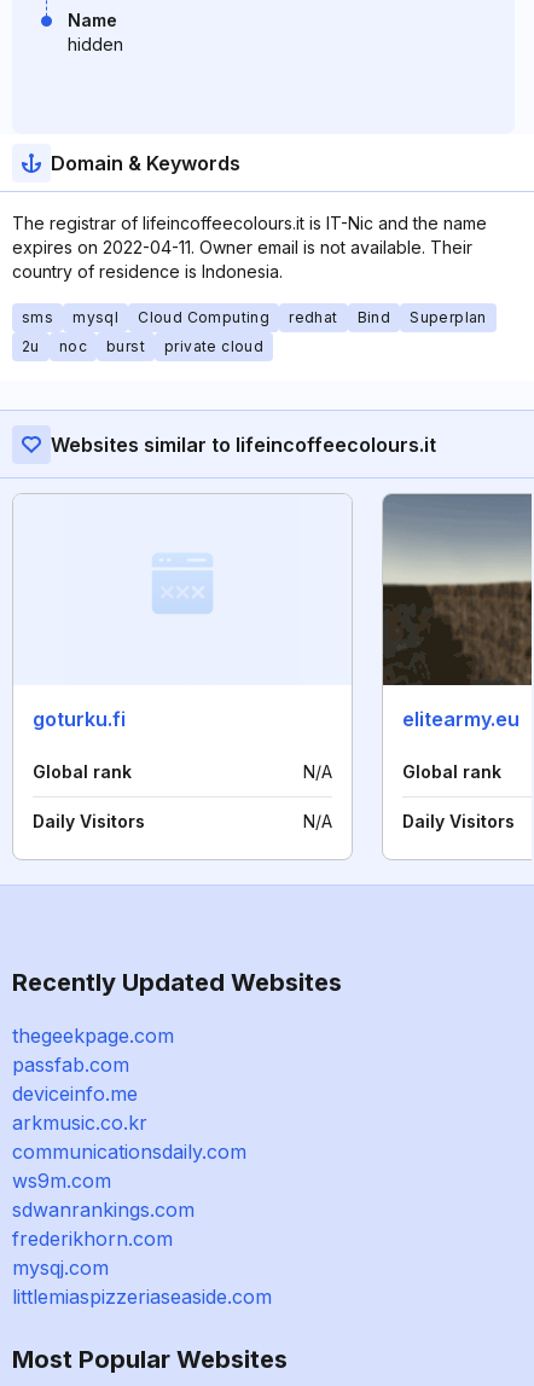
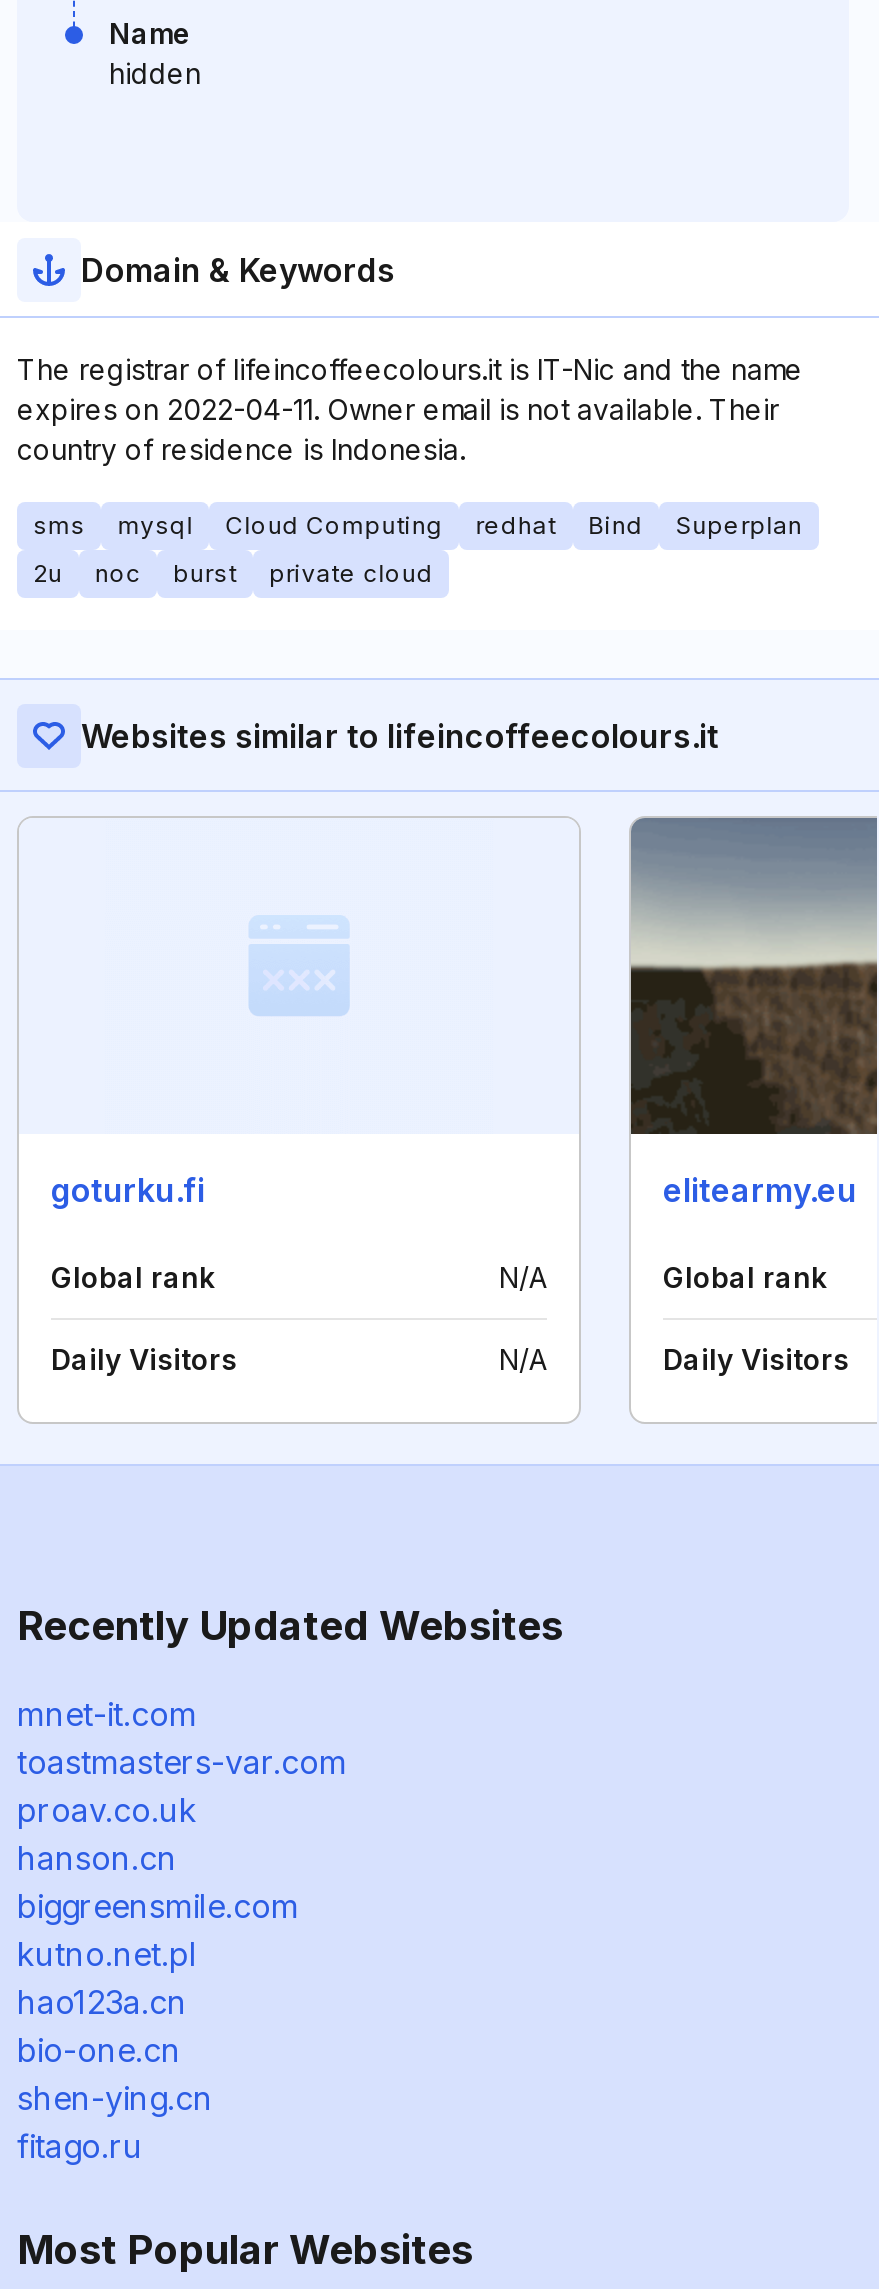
- thegeekpage.com
- passfab.com
- deviceinfo.me
- arkmusic.co.kr
- communicationsdaily.com
- ws9m.com
- sdwanrankings.com
- frederikhorn.com
- mysqj.com
- littlemiaspizzeriaseaside.com
+ mnet-it.com
+ toastmasters-var.com
+ proav.co.uk
+ hanson.cn
+ biggreensmile.com
+ kutno.net.pl
+ hao123a.cn
+ bio-one.cn
+ shen-ying.cn
+ fitago.ru
